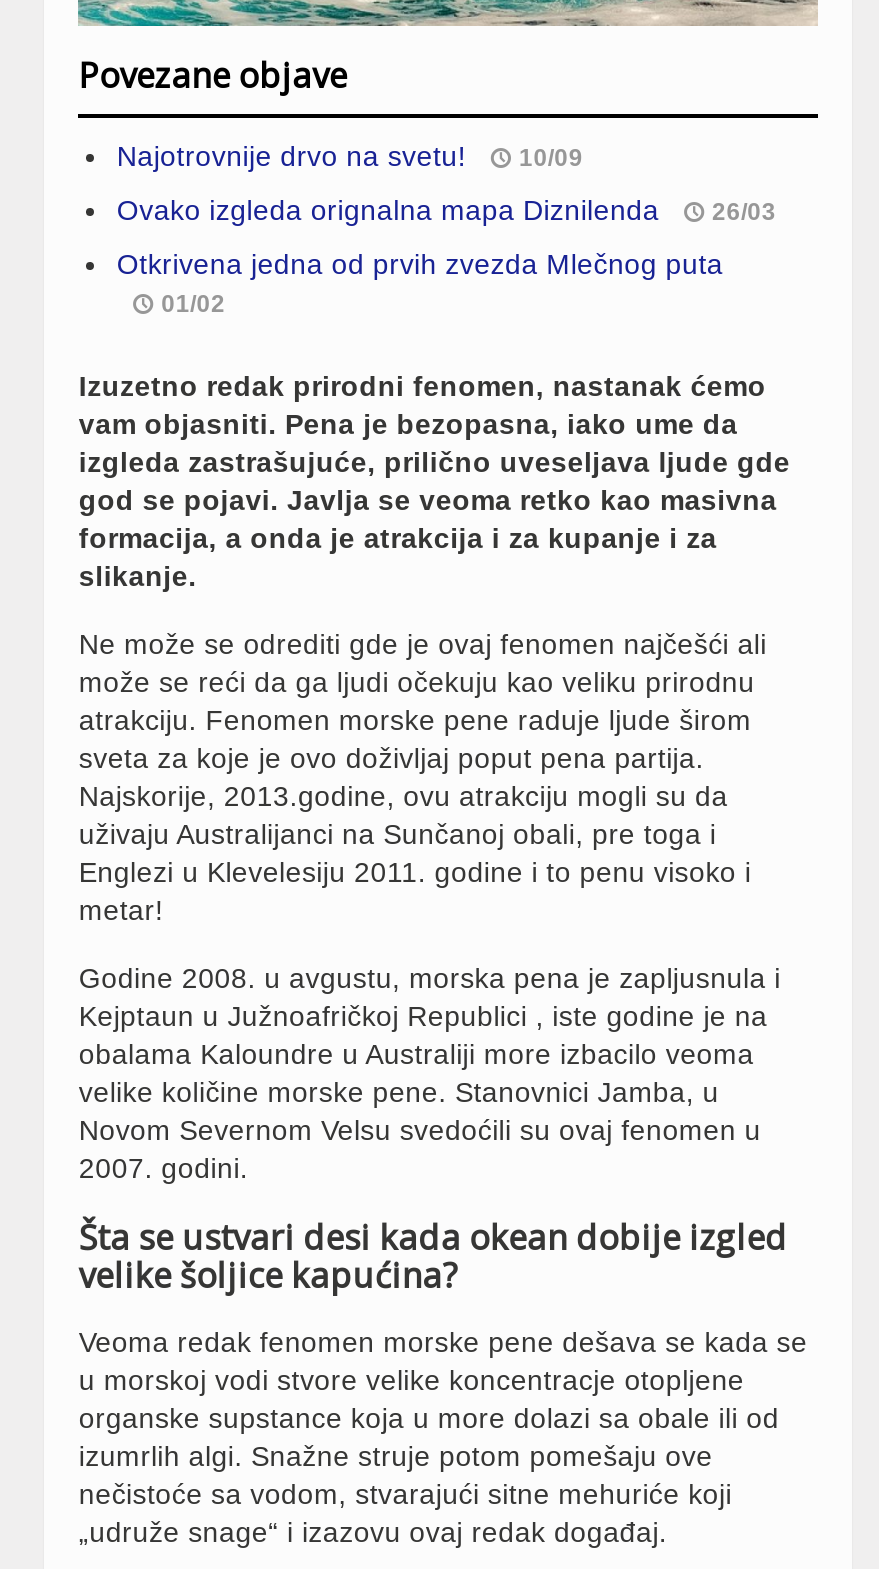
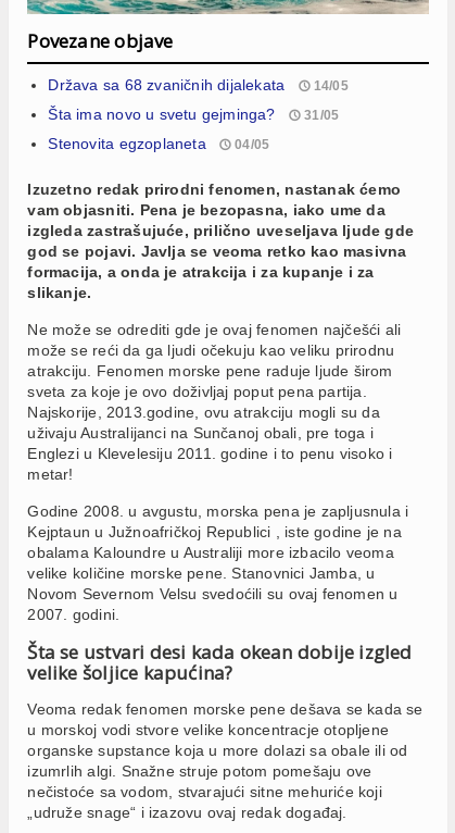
- Najotrovnije drvo na svetu!
- 10/09
+ Država sa 68 zvaničnih dijalekata
+ 14/05

- Ovako izgleda orignalna mapa Diznilenda
- 26/03
+ Šta ima novo u svetu gejminga?
+ 31/05

- Otkrivena jedna od prvih zvezda Mlečnog puta
- 01/02
+ Stenovita egzoplaneta
+ 04/05
